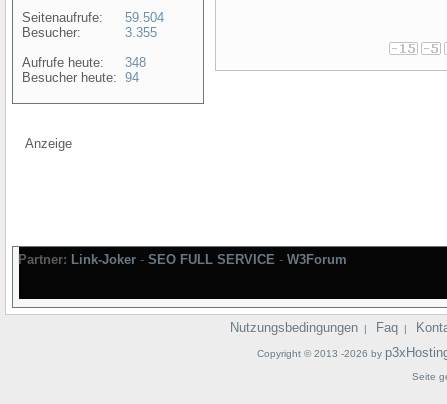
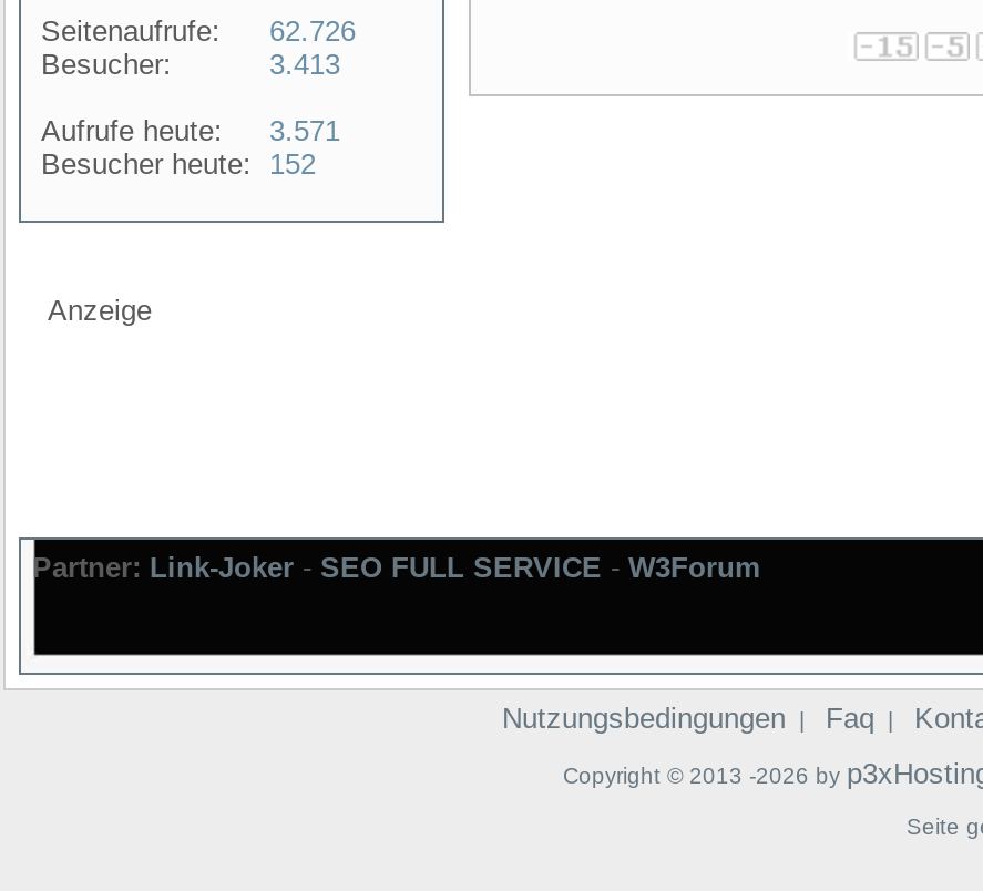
- Seitenaufrufe: 59.504
+ Seitenaufrufe: 62.726

- 3.355
+ 3.413

- Aufrufe heute: 348
+ Aufrufe heute: 3.571

- Besucher heute: 94
+ Besucher heute: 152
